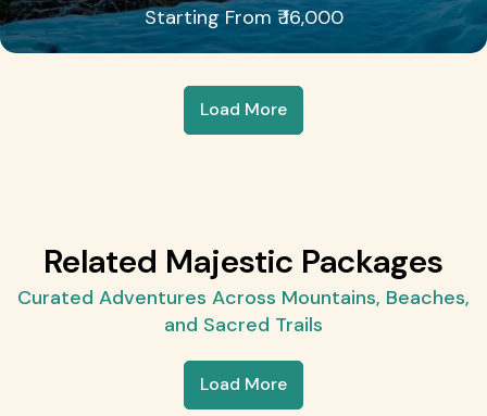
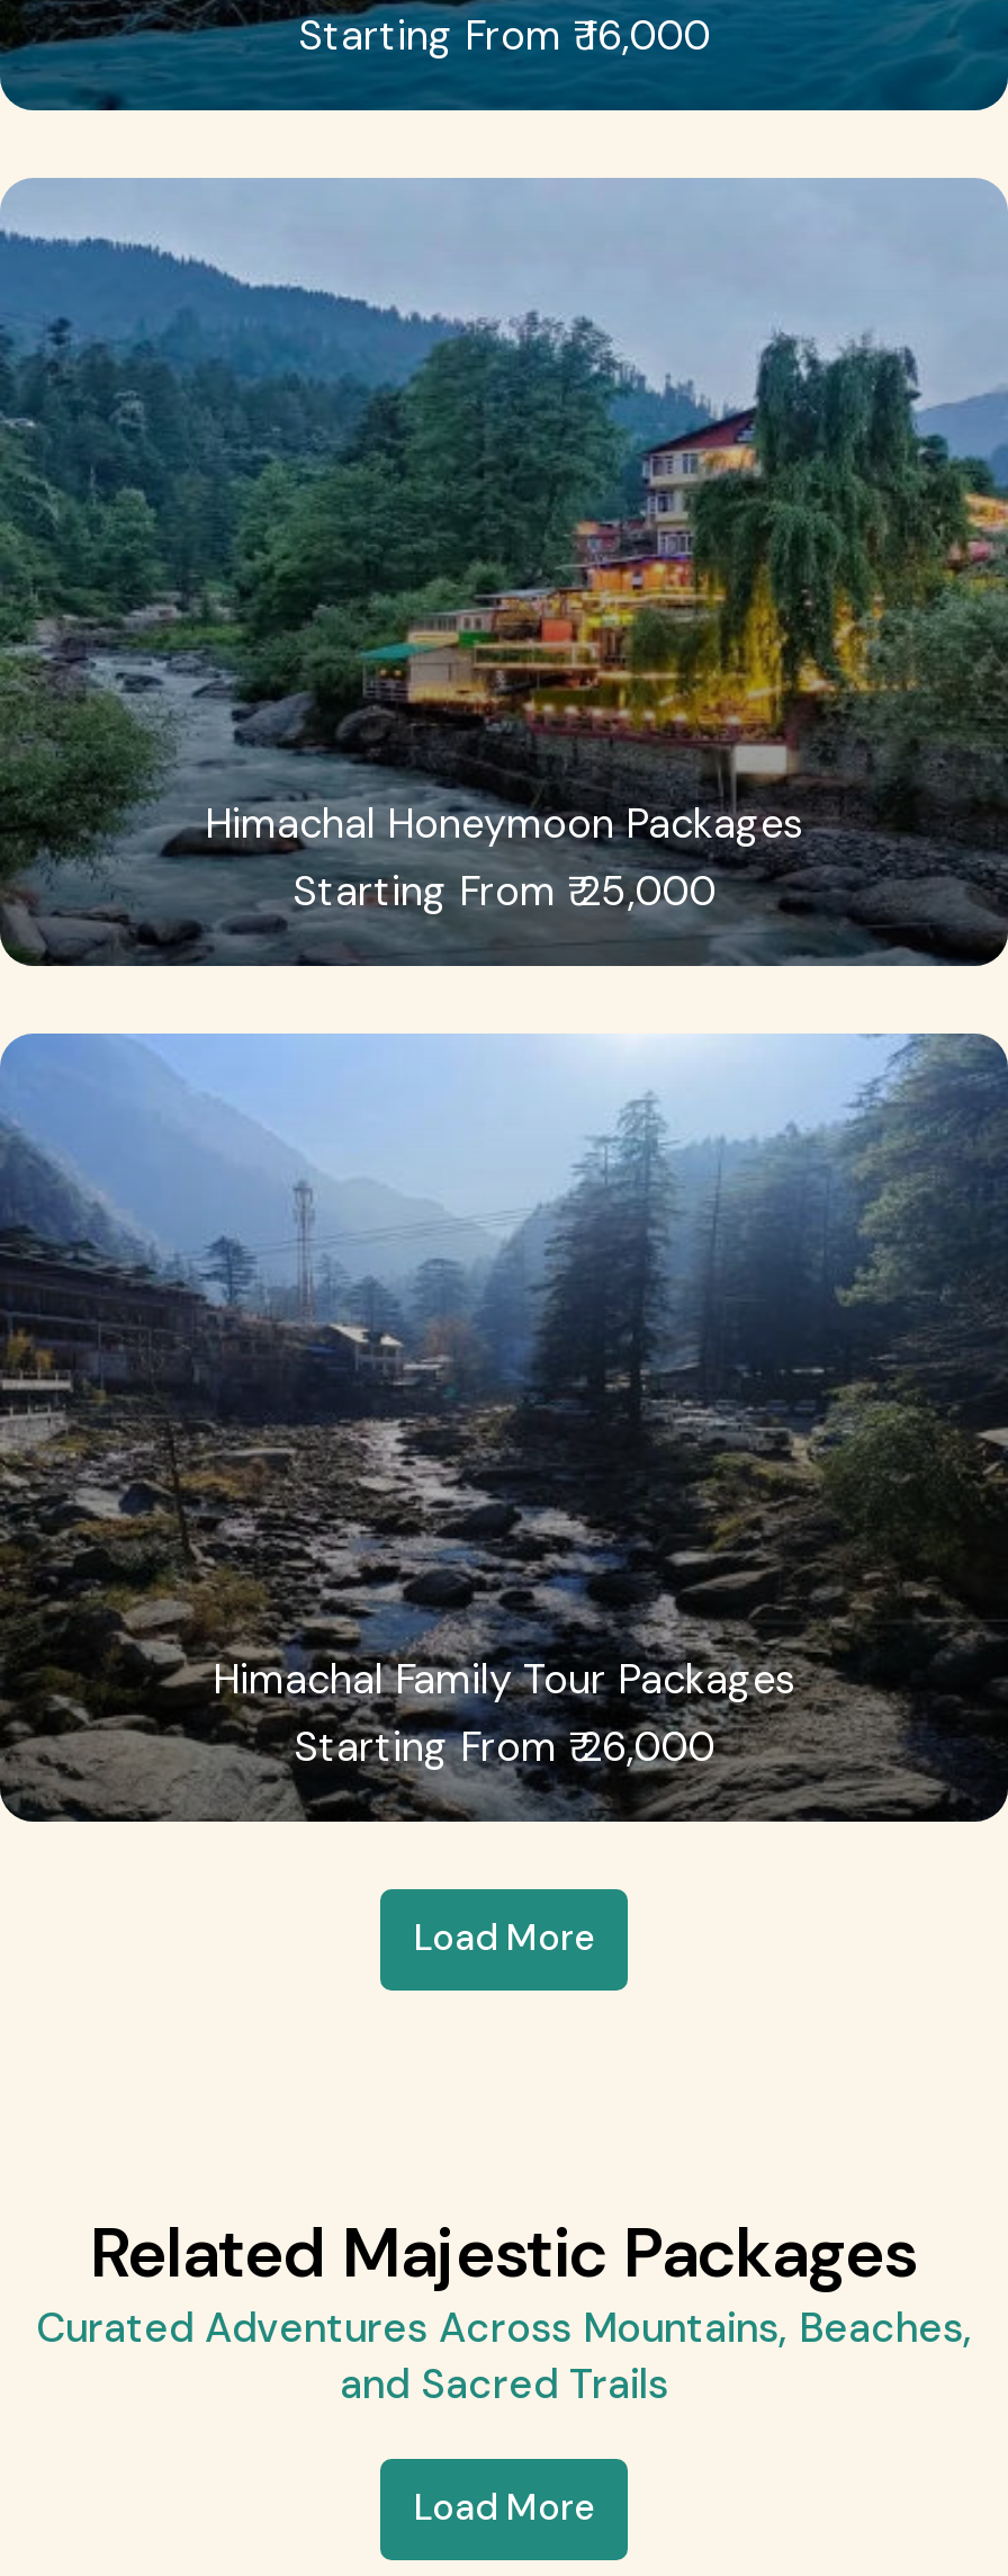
+ [image]
+ Himachal Honeymoon Packages
+ Starting From ₹ 25,000

+ [image]
+ Himachal Family Tour Packages
+ Starting From ₹ 26,000
